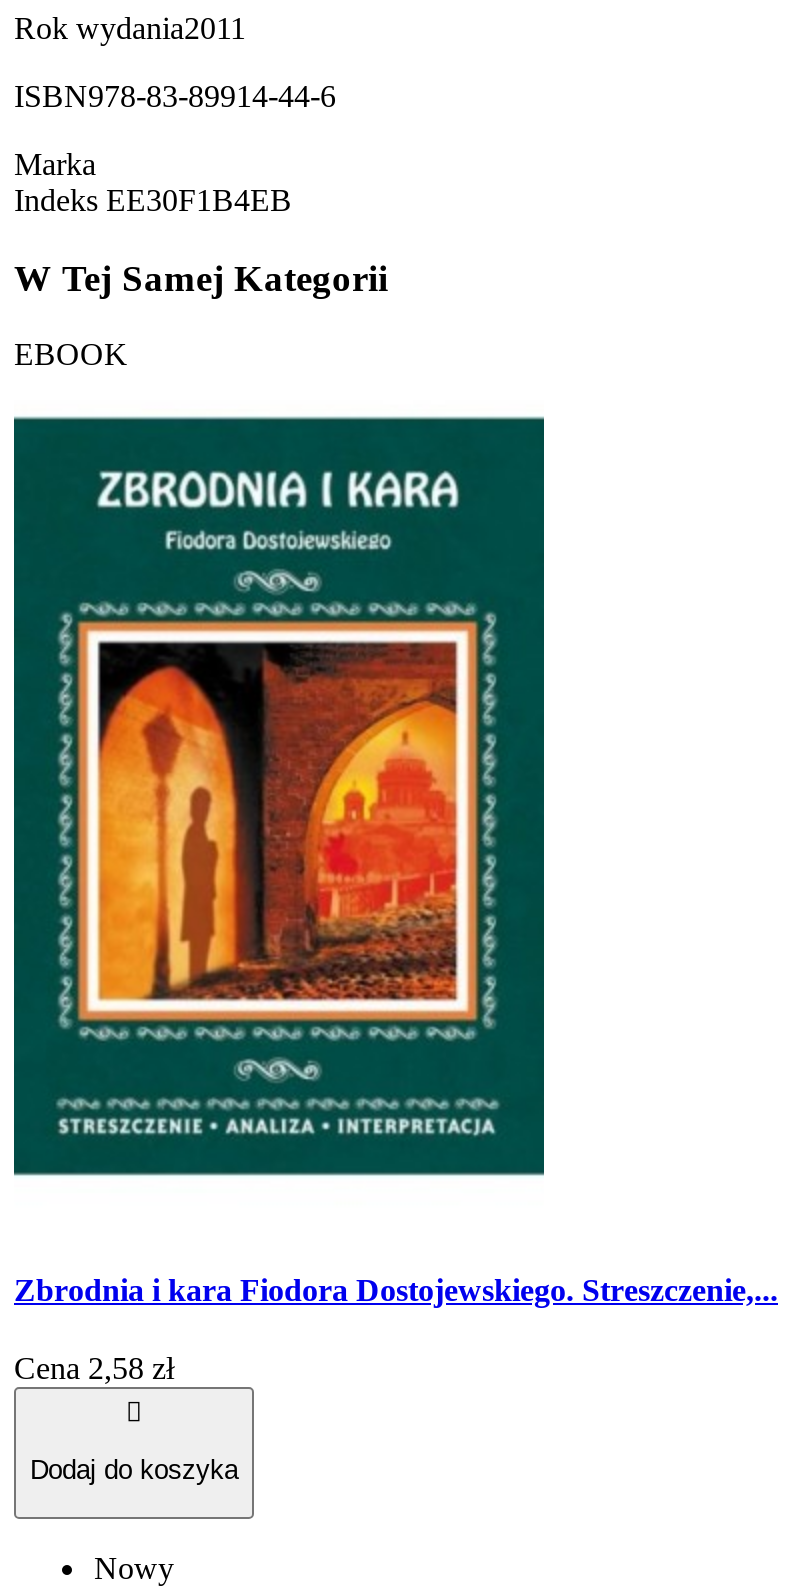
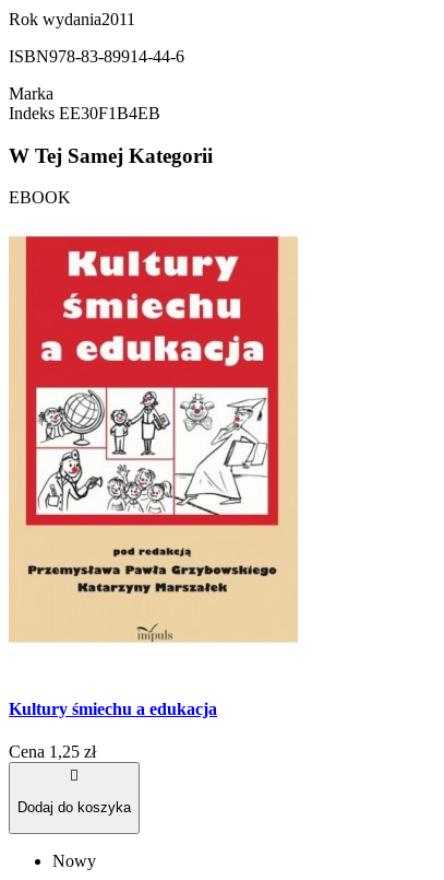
- [image]
+ [image]

- Zbrodnia i kara Fiodora Dostojewskiego. Streszczenie,...
+ Kultury śmiechu a edukacja

- Cena 2,58 zł
+ Cena 1,25 zł
